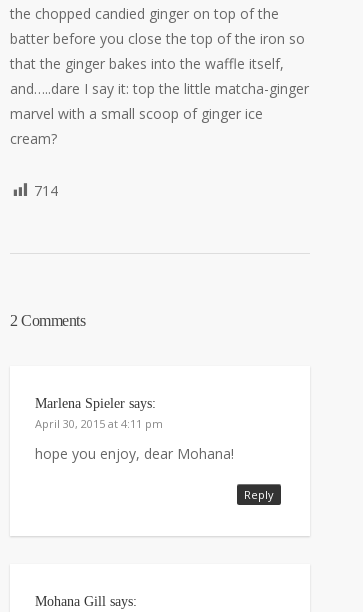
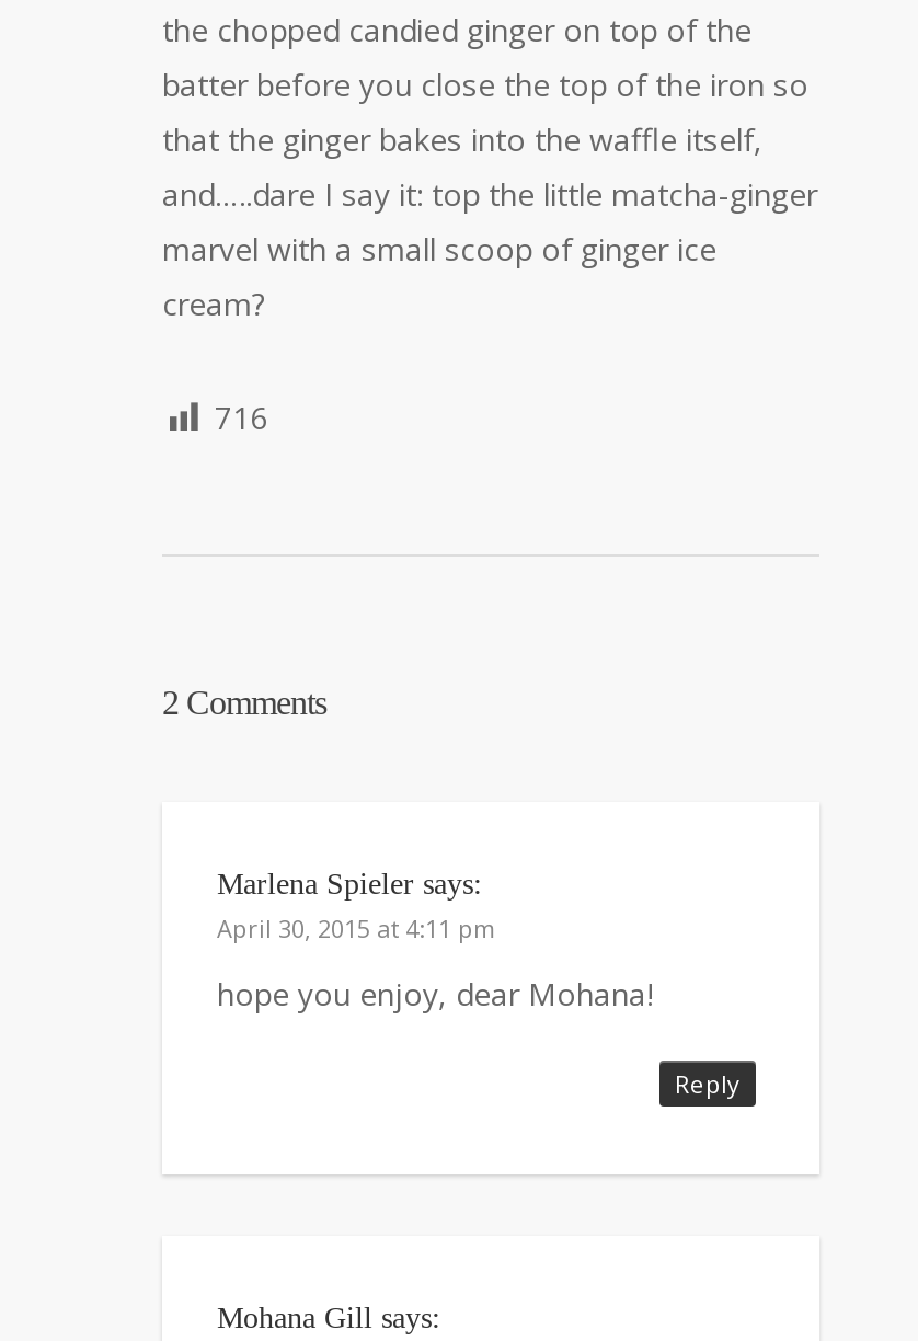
- 714
+ 716
